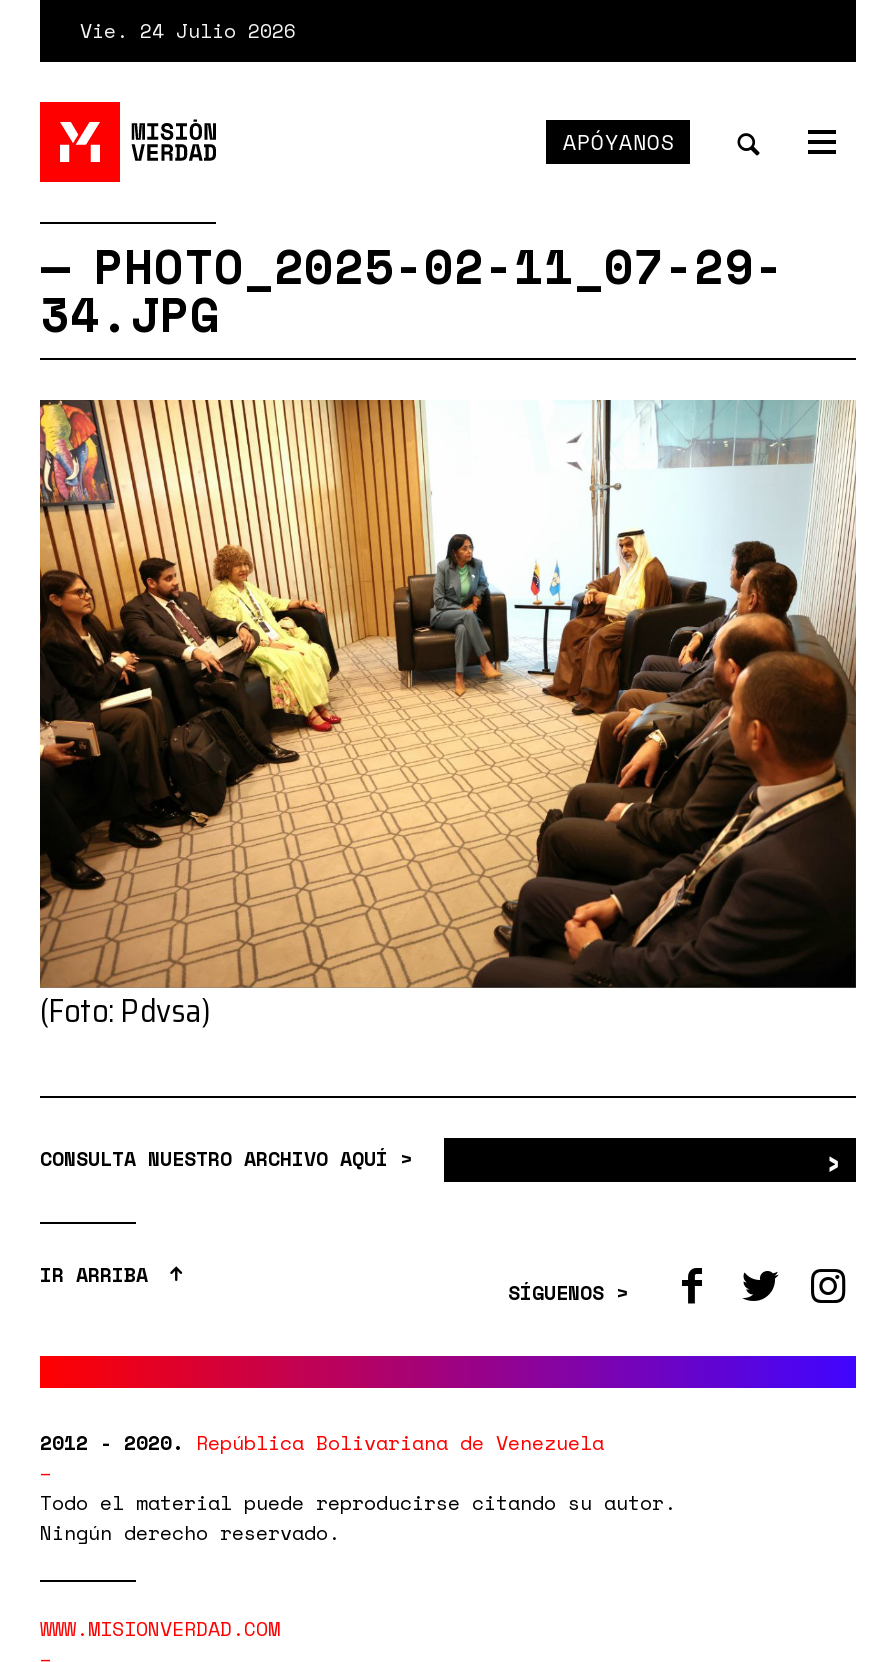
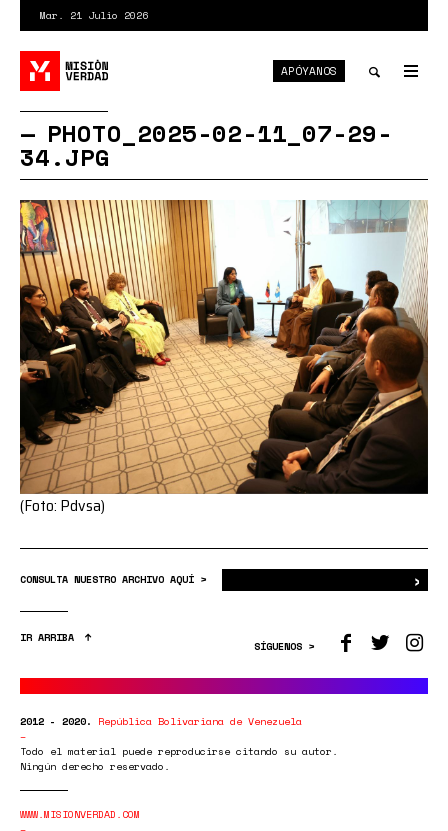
- Vie. 24 Julio 2026
+ Mar. 21 Julio 2026
